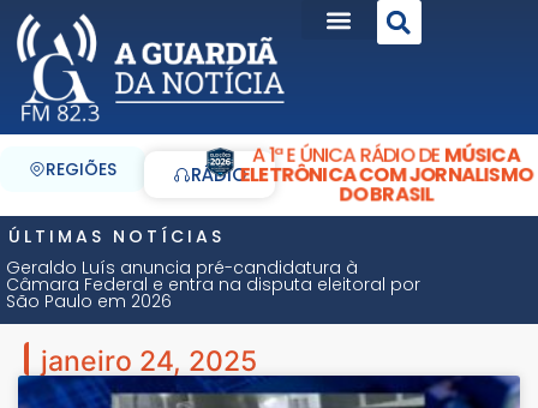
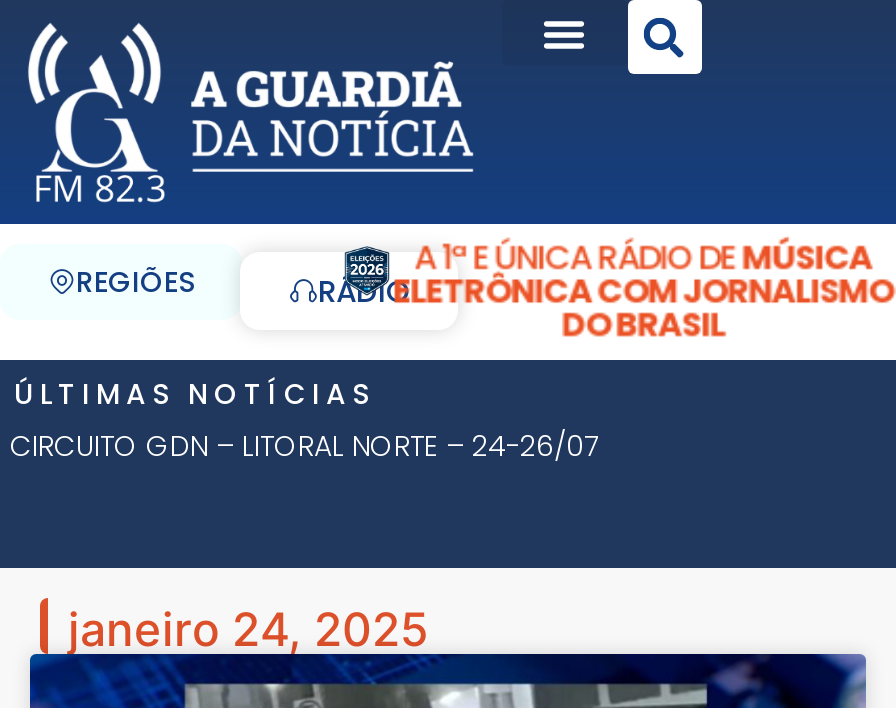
- Geraldo Luís anuncia pré-candidatura à
- Câmara Federal e entra na disputa eleitoral por
- São Paulo em 2026
+ CIRCUITO GDN – LITORAL NORTE – 24-26/07
